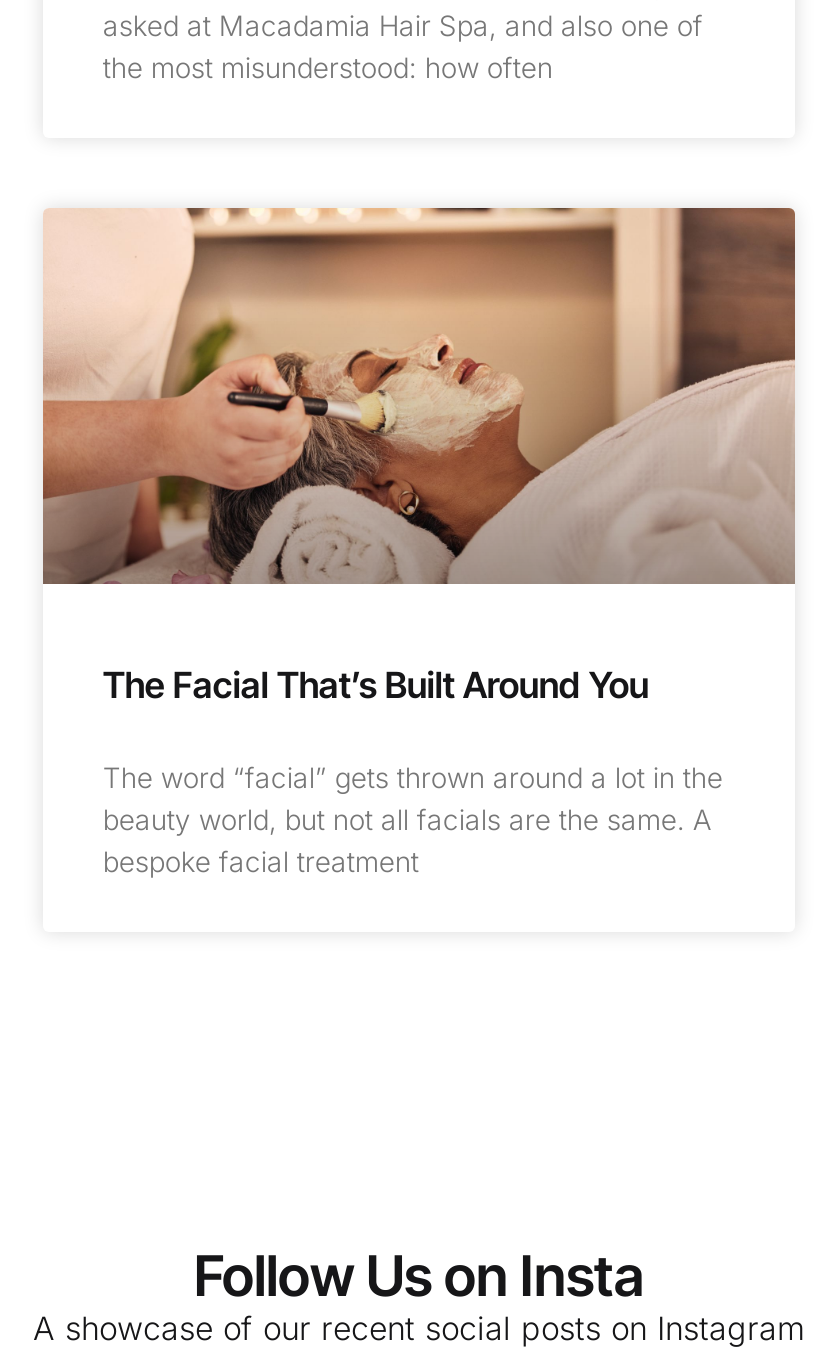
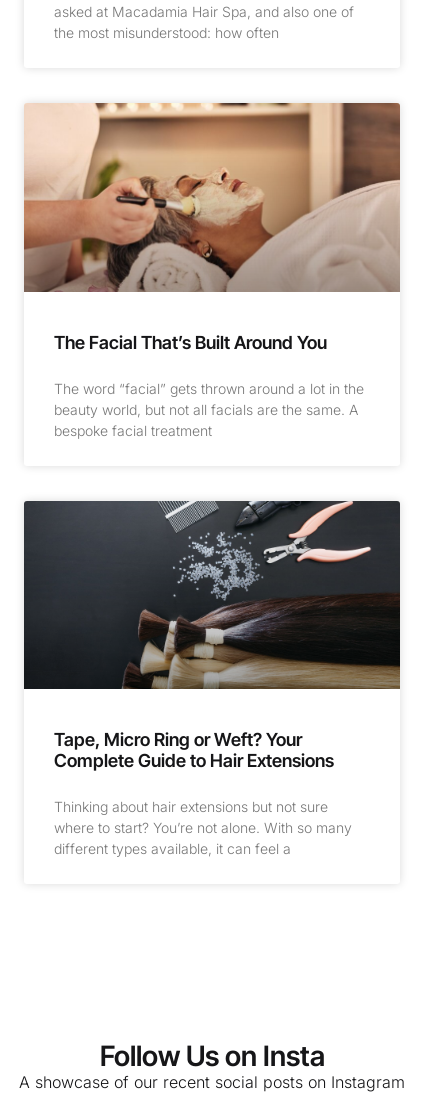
+ [image]
+ Tape, Micro Ring or Weft? Your
+ Complete Guide to Hair Extensions
+ Thinking about hair extensions but not sure
+ where to start? You’re not alone. With so many
+ different types available, it can feel a
